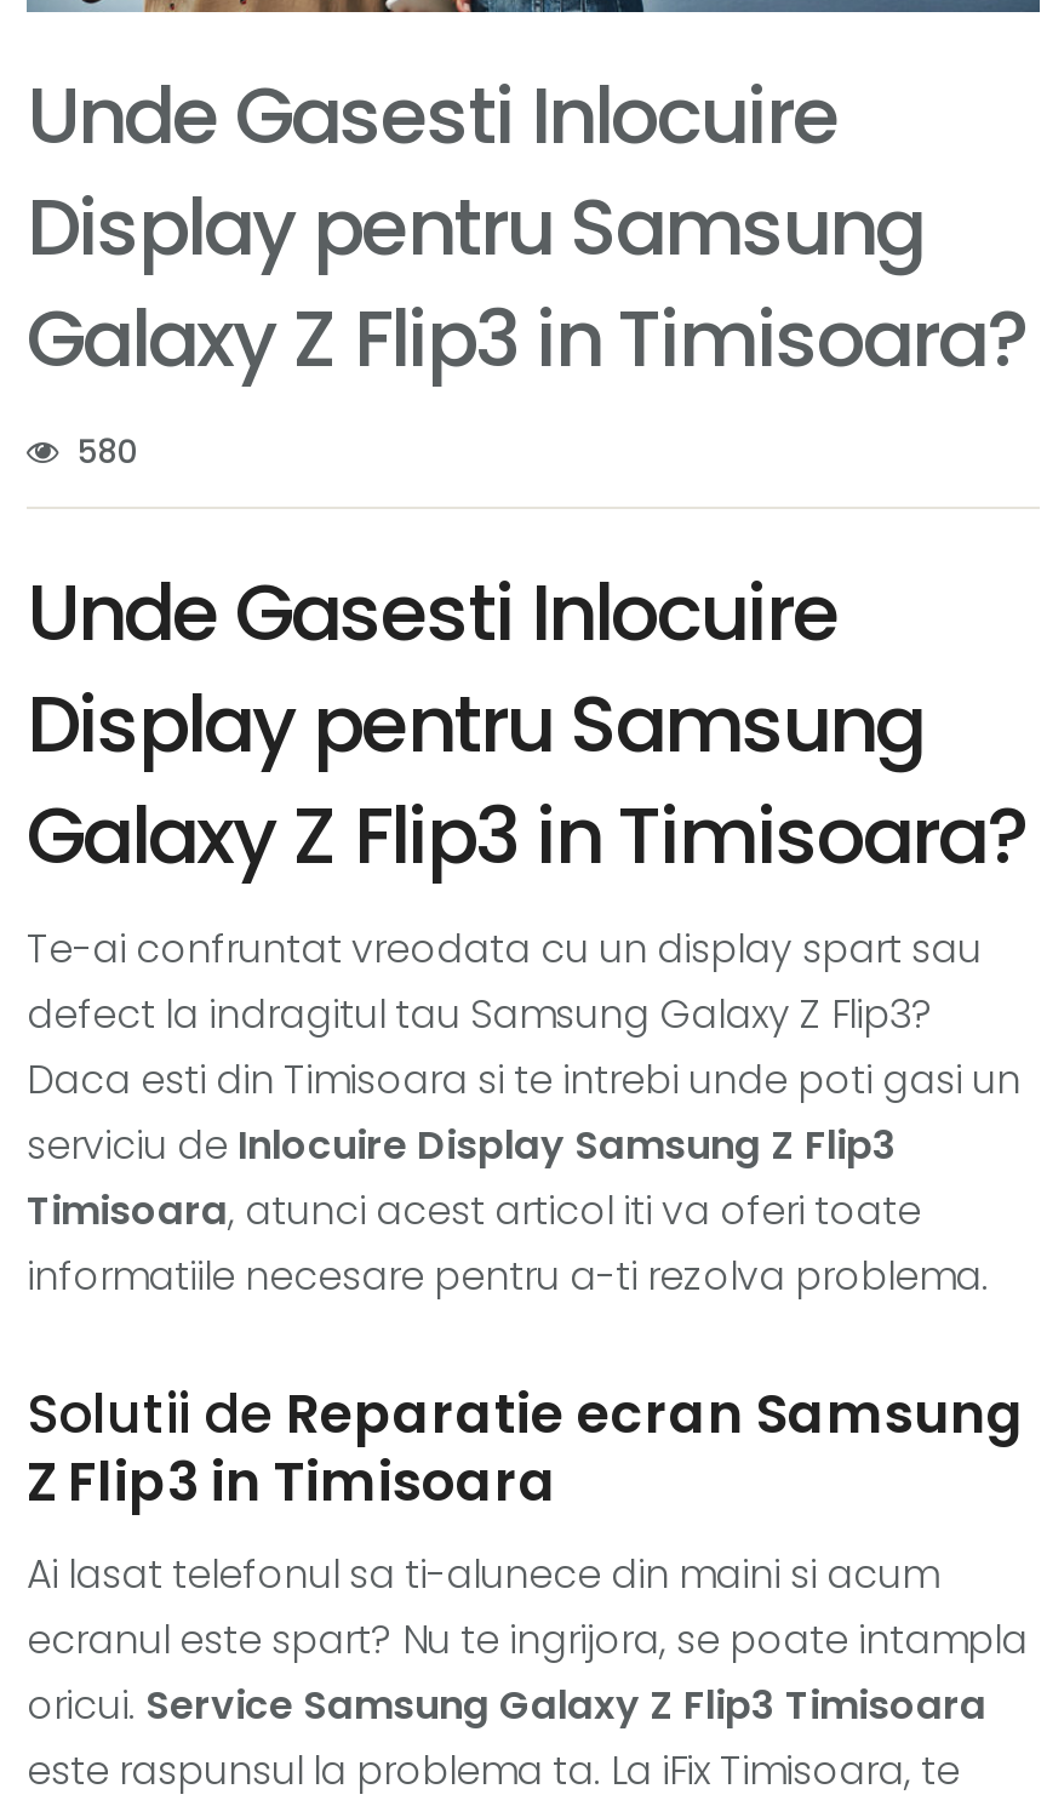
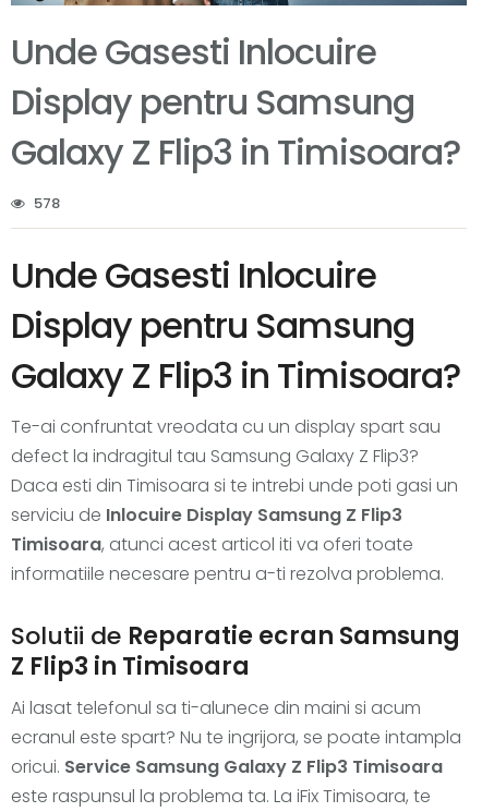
- 580
+ 578
